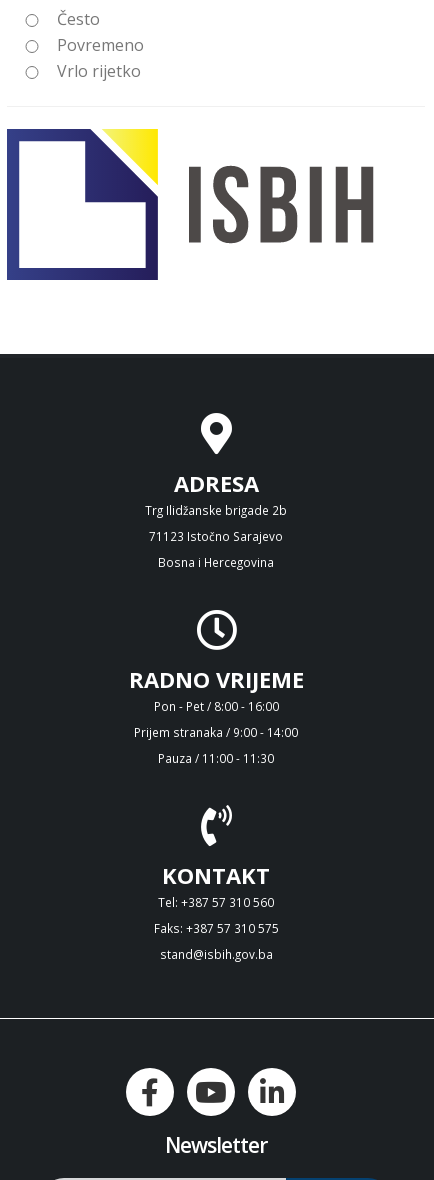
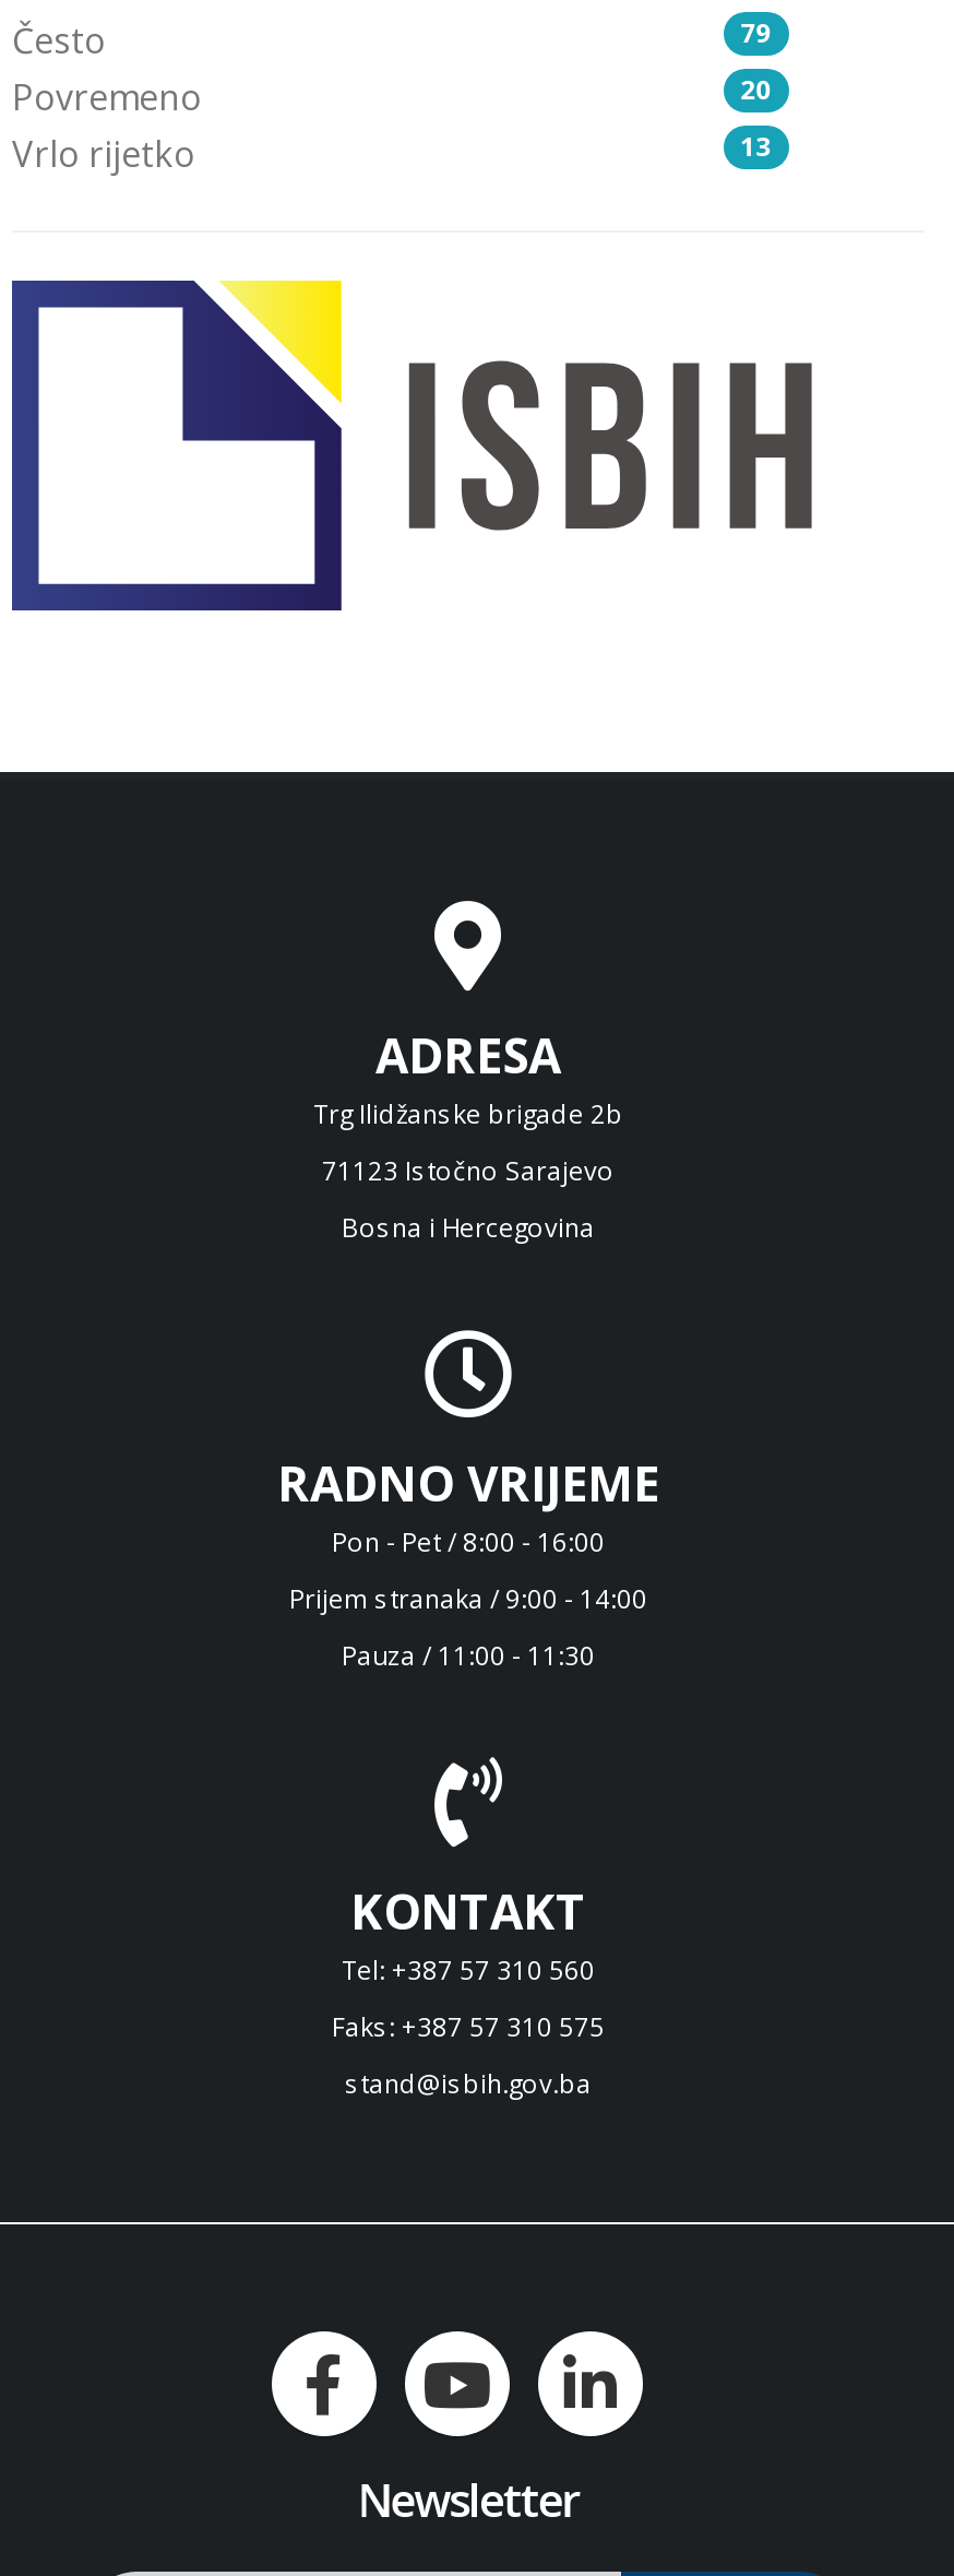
+ 79

+ 20

+ 13
